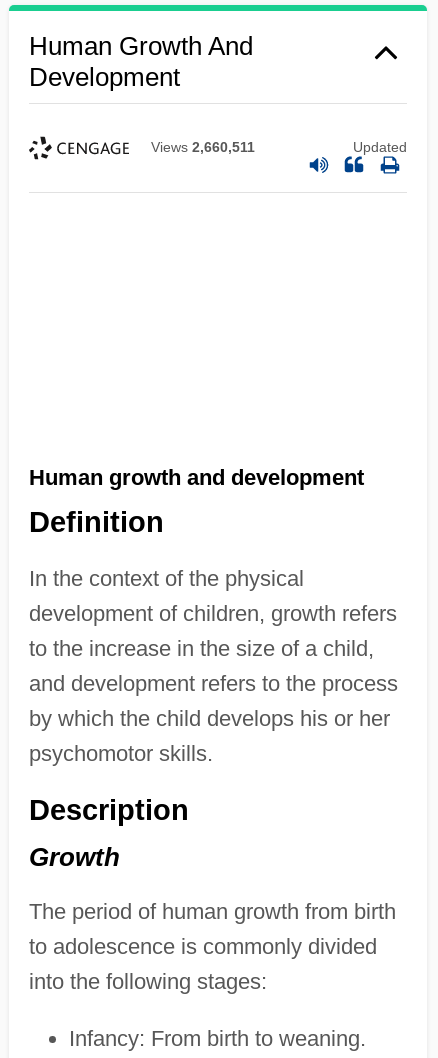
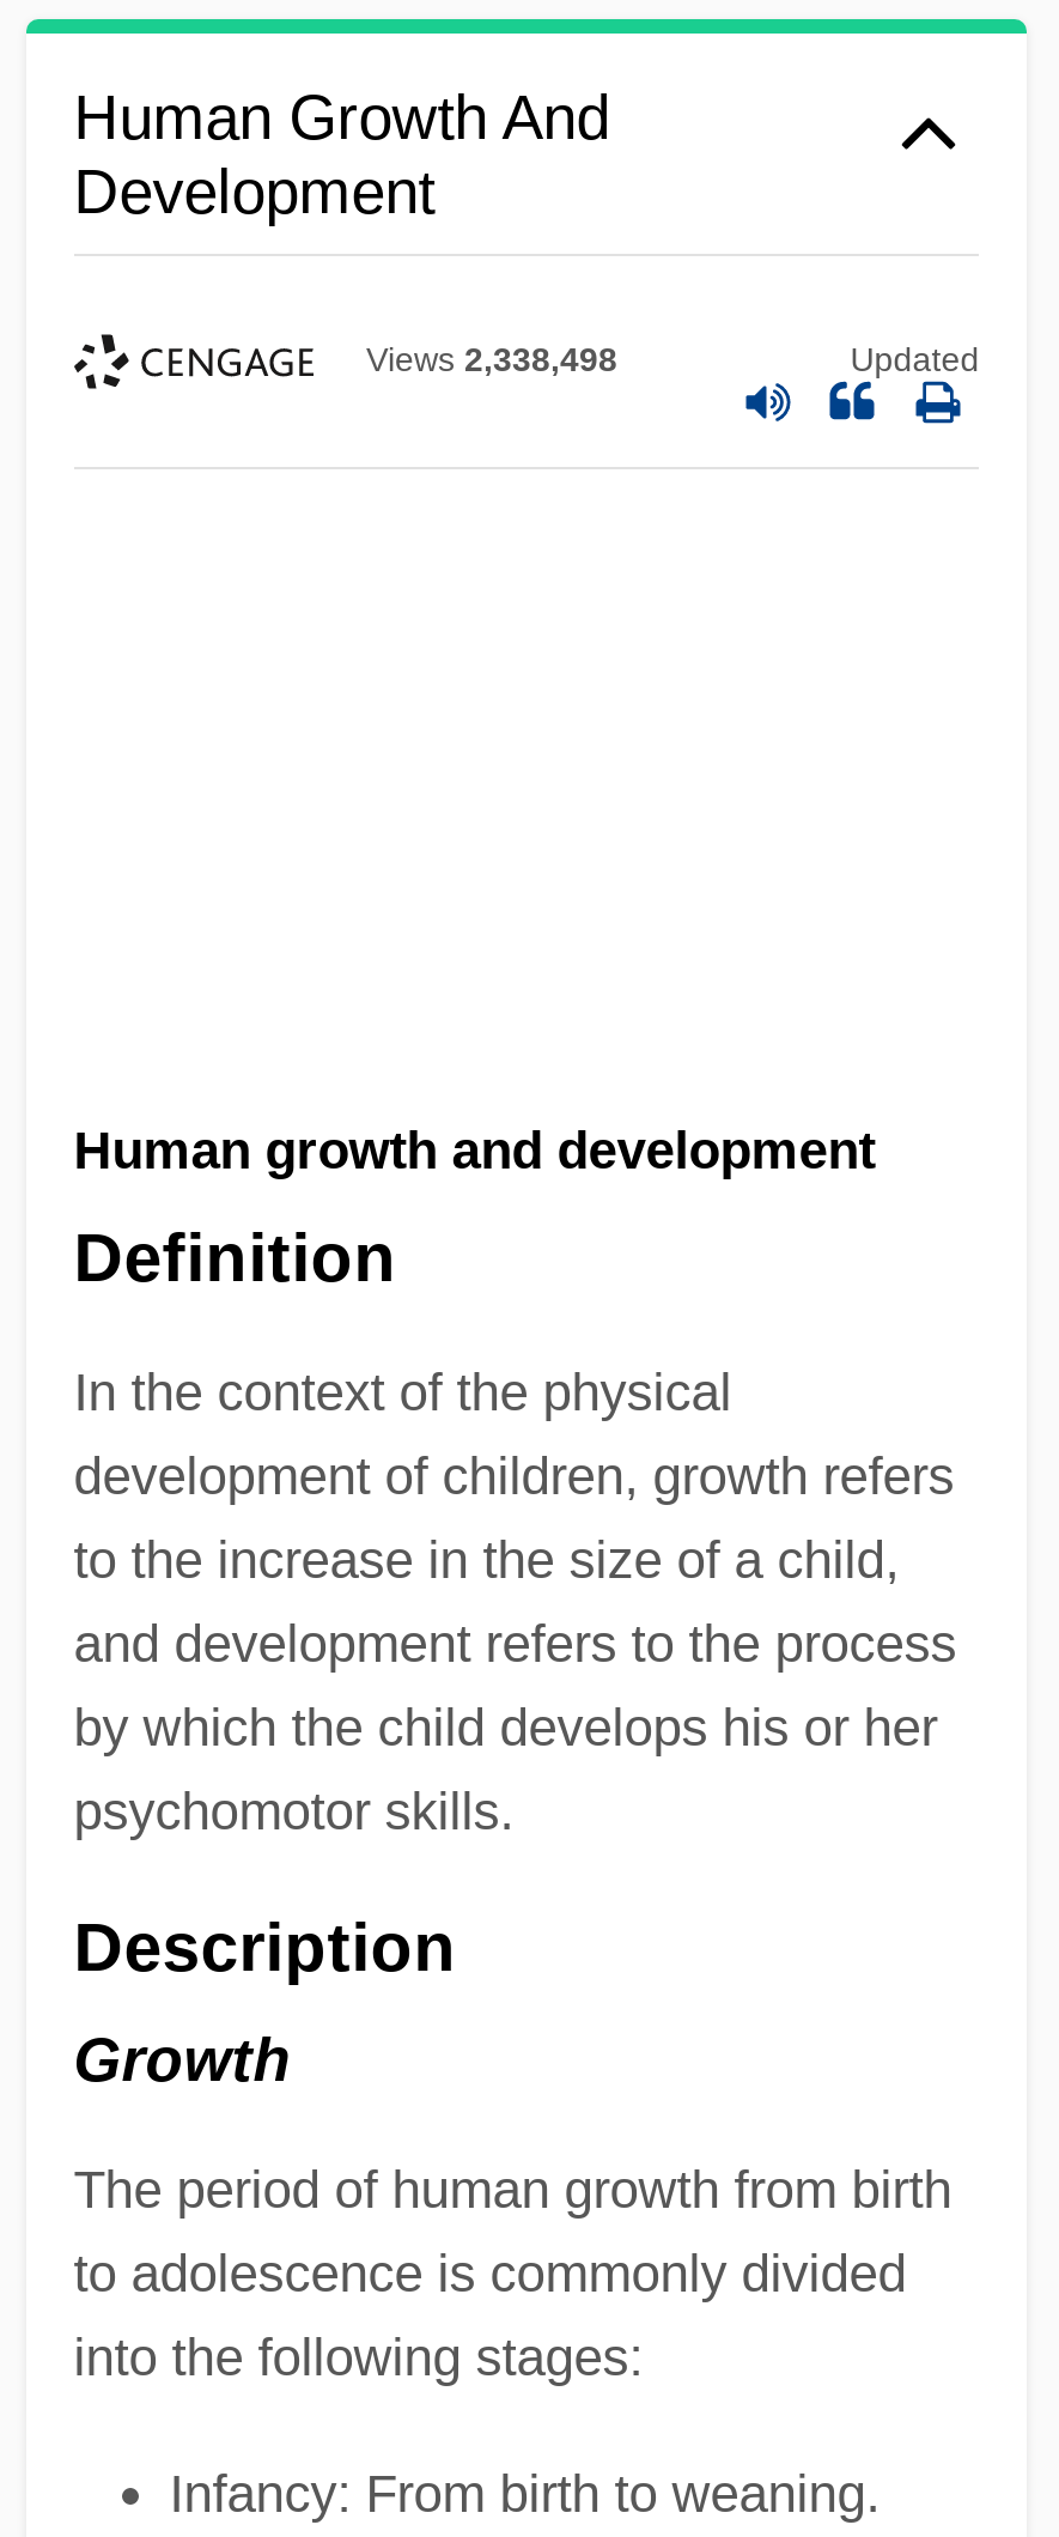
- Views 2,660,511
+ Views 2,338,498
